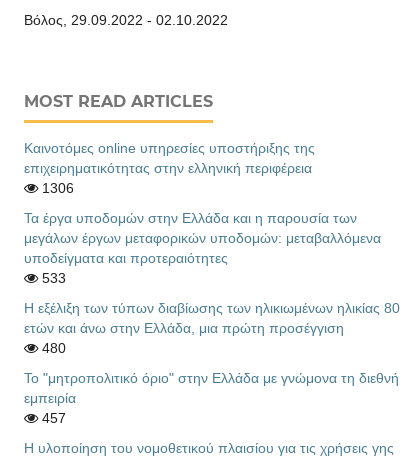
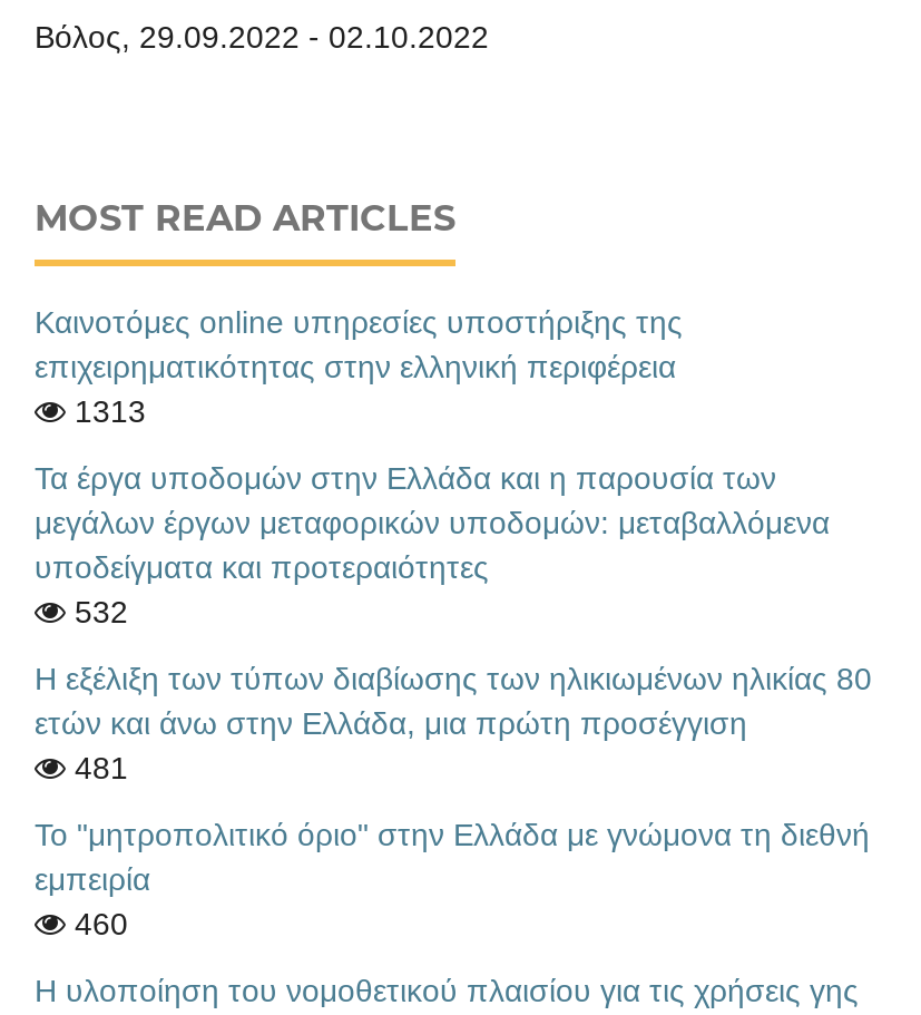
- 1306
+ 1313

- 533
+ 532

- 480
+ 481

- 457
+ 460
